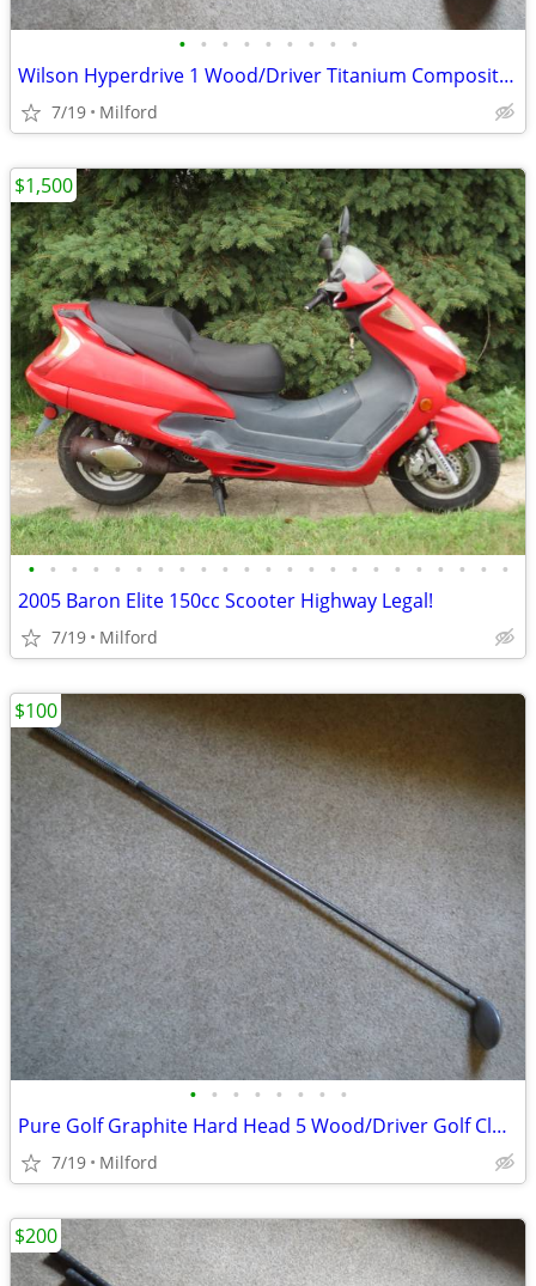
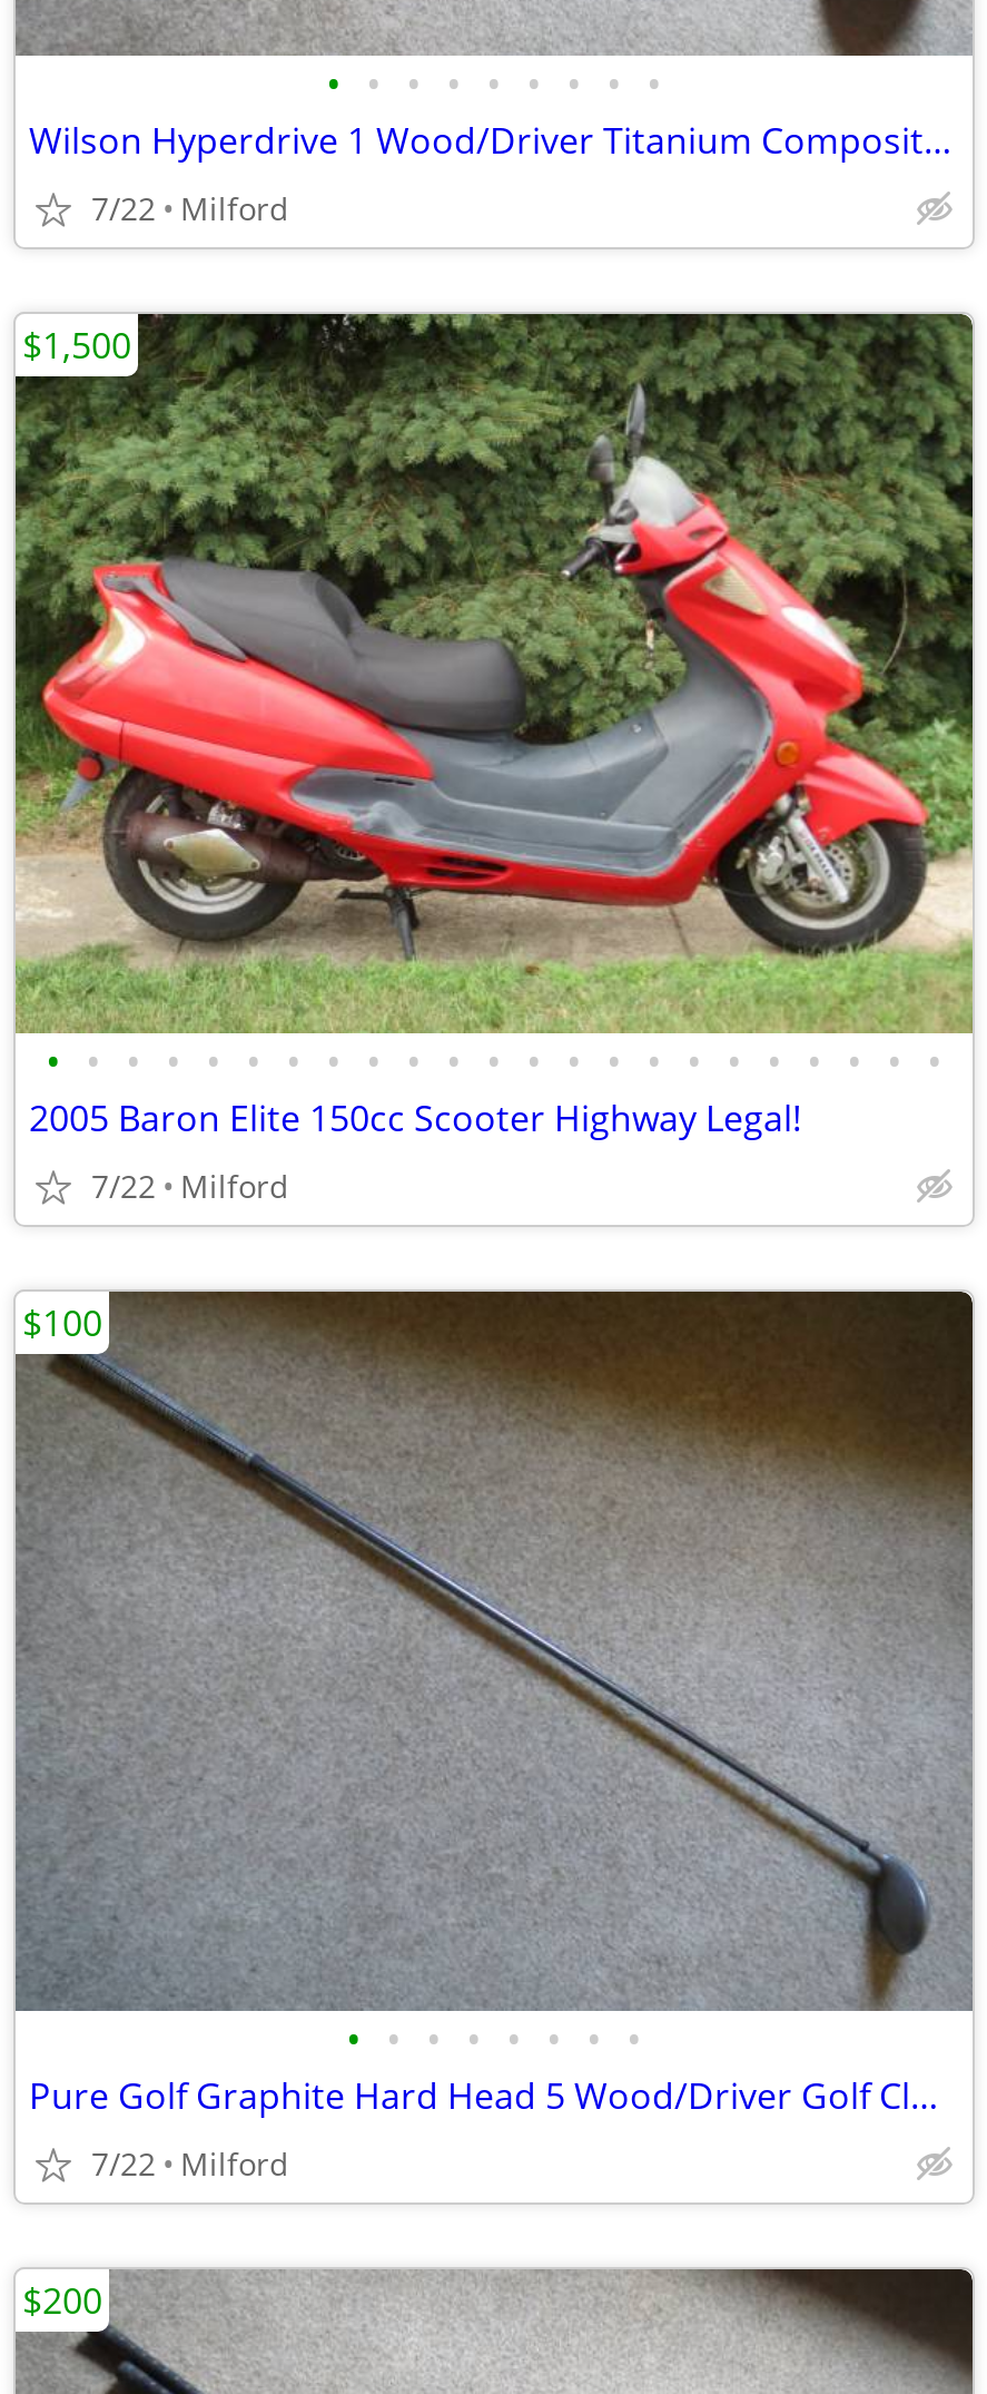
- 7/19 Milford
+ 7/22 Milford

- 7/19 Milford
+ 7/22 Milford

- 7/19 Milford
+ 7/22 Milford
